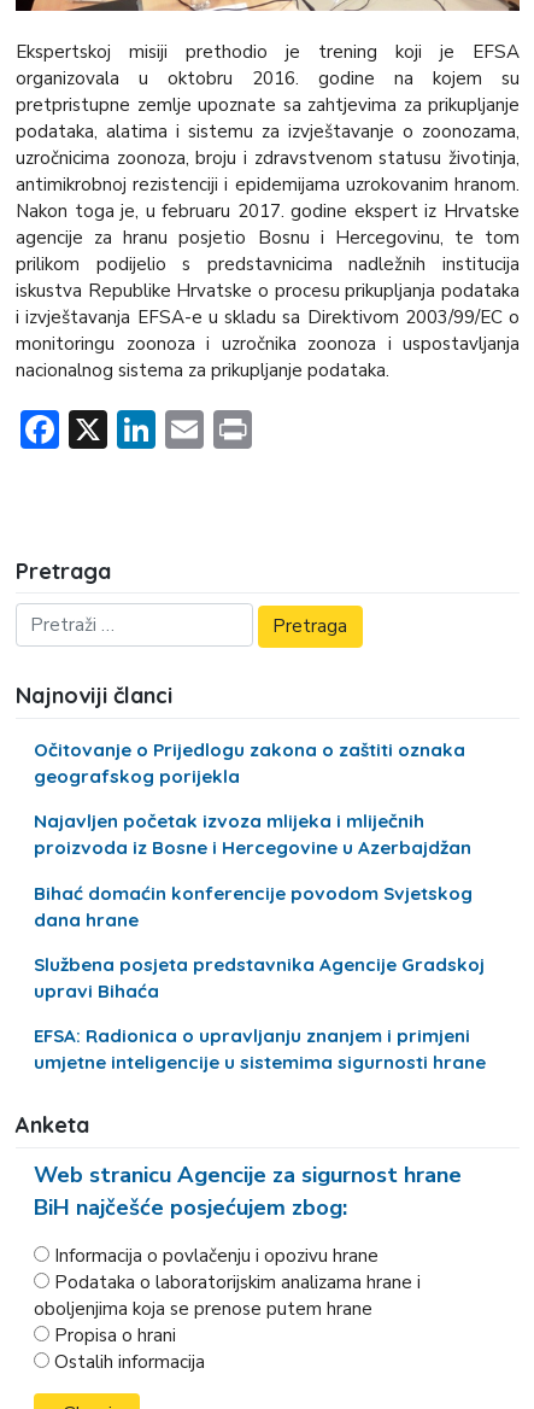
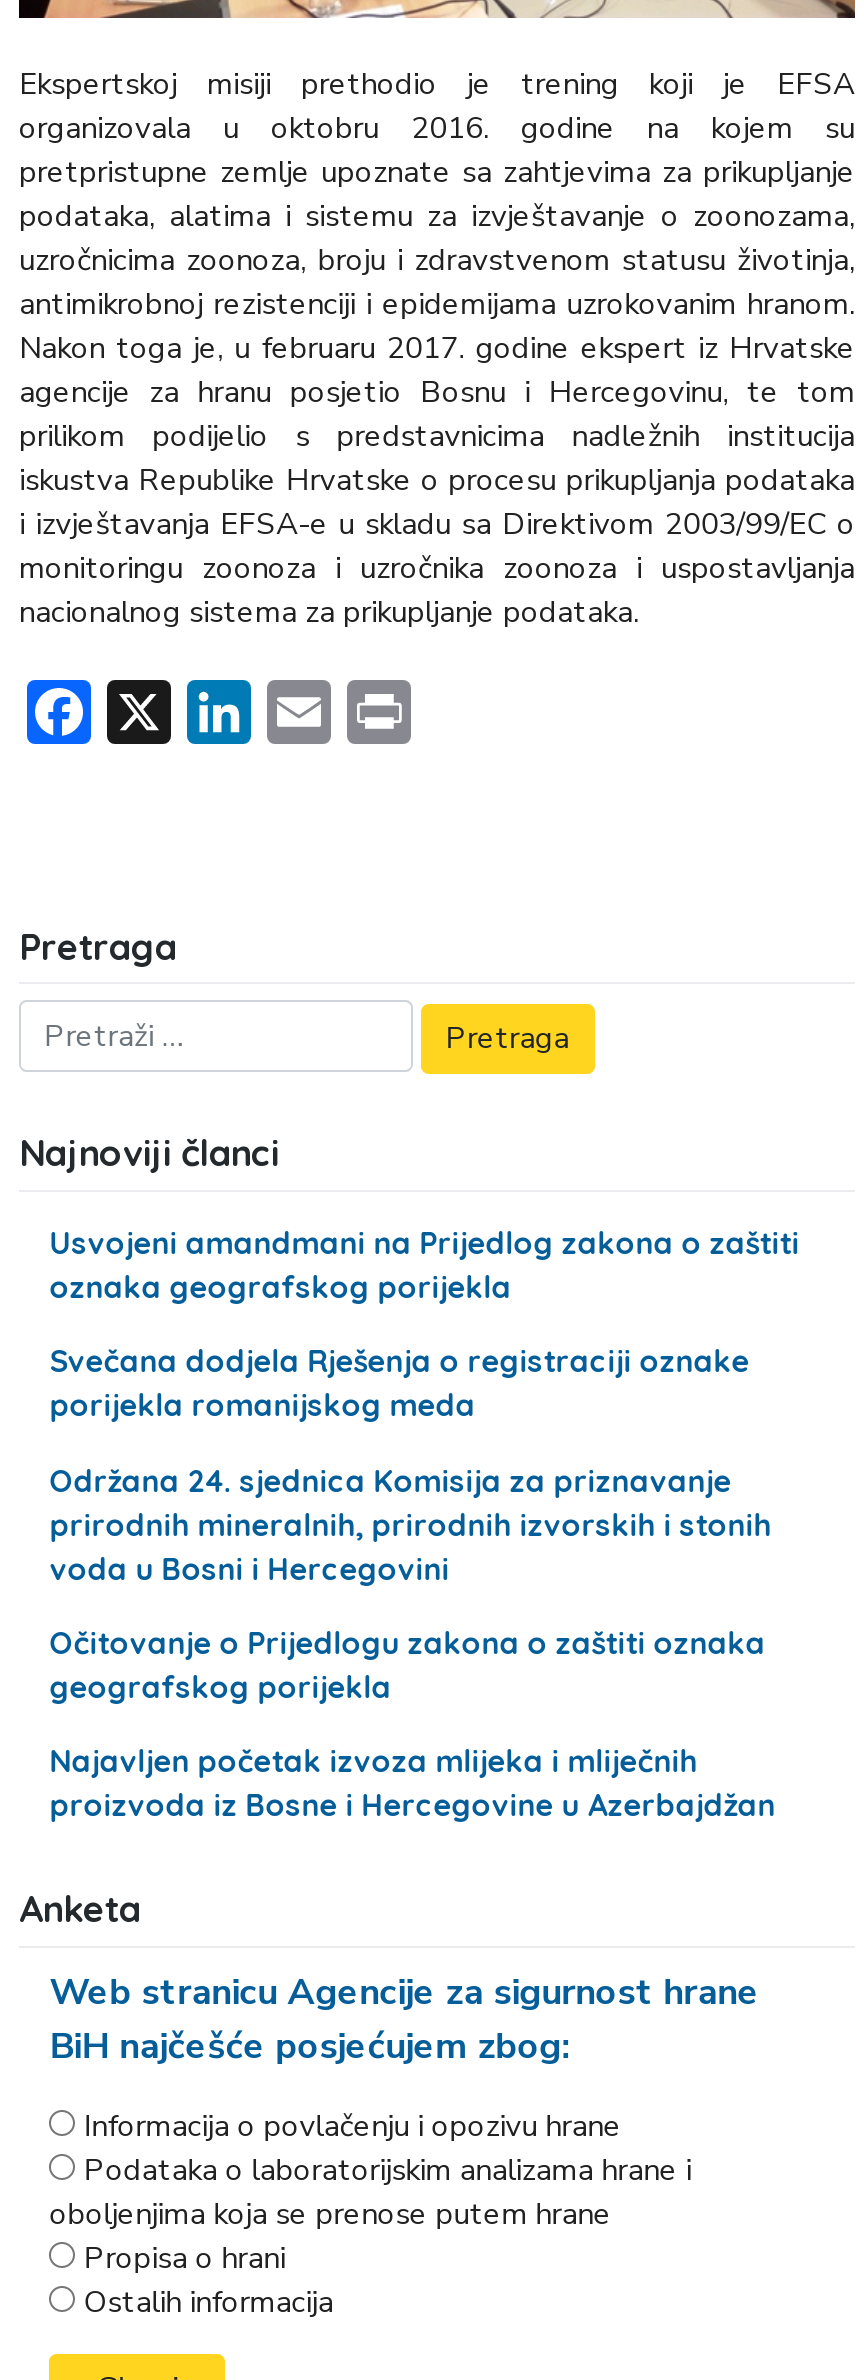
+ Usvojeni amandmani na Prijedlog zakona o zaštiti
+ oznaka geografskog porijekla
+ Svečana dodjela Rješenja o registraciji oznake
+ porijekla romanijskog meda
+ Održana 24. sjednica Komisija za priznavanje
+ prirodnih mineralnih, prirodnih izvorskih i stonih
+ voda u Bosni i Hercegovini

moved down: Očitovanje o Prijedlogu zakona o zaštiti oznaka | geografskog porijekla | Najavljen početak izvoza mlijeka i mliječnih | proizvoda iz Bosne i Hercegovine u Azerbajdžan

- Bihać domaćin konferencije povodom Svjetskog
- dana hrane
- Službena posjeta predstavnika Agencije Gradskoj
- upravi Bihaća
- EFSA: Radionica o upravljanju znanjem i primjeni
- umjetne inteligencije u sistemima sigurnosti hrane
